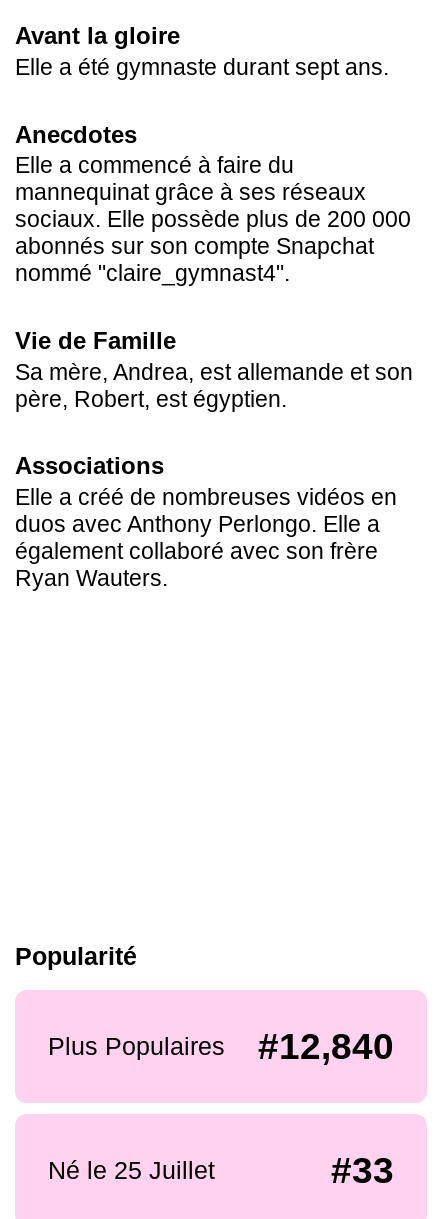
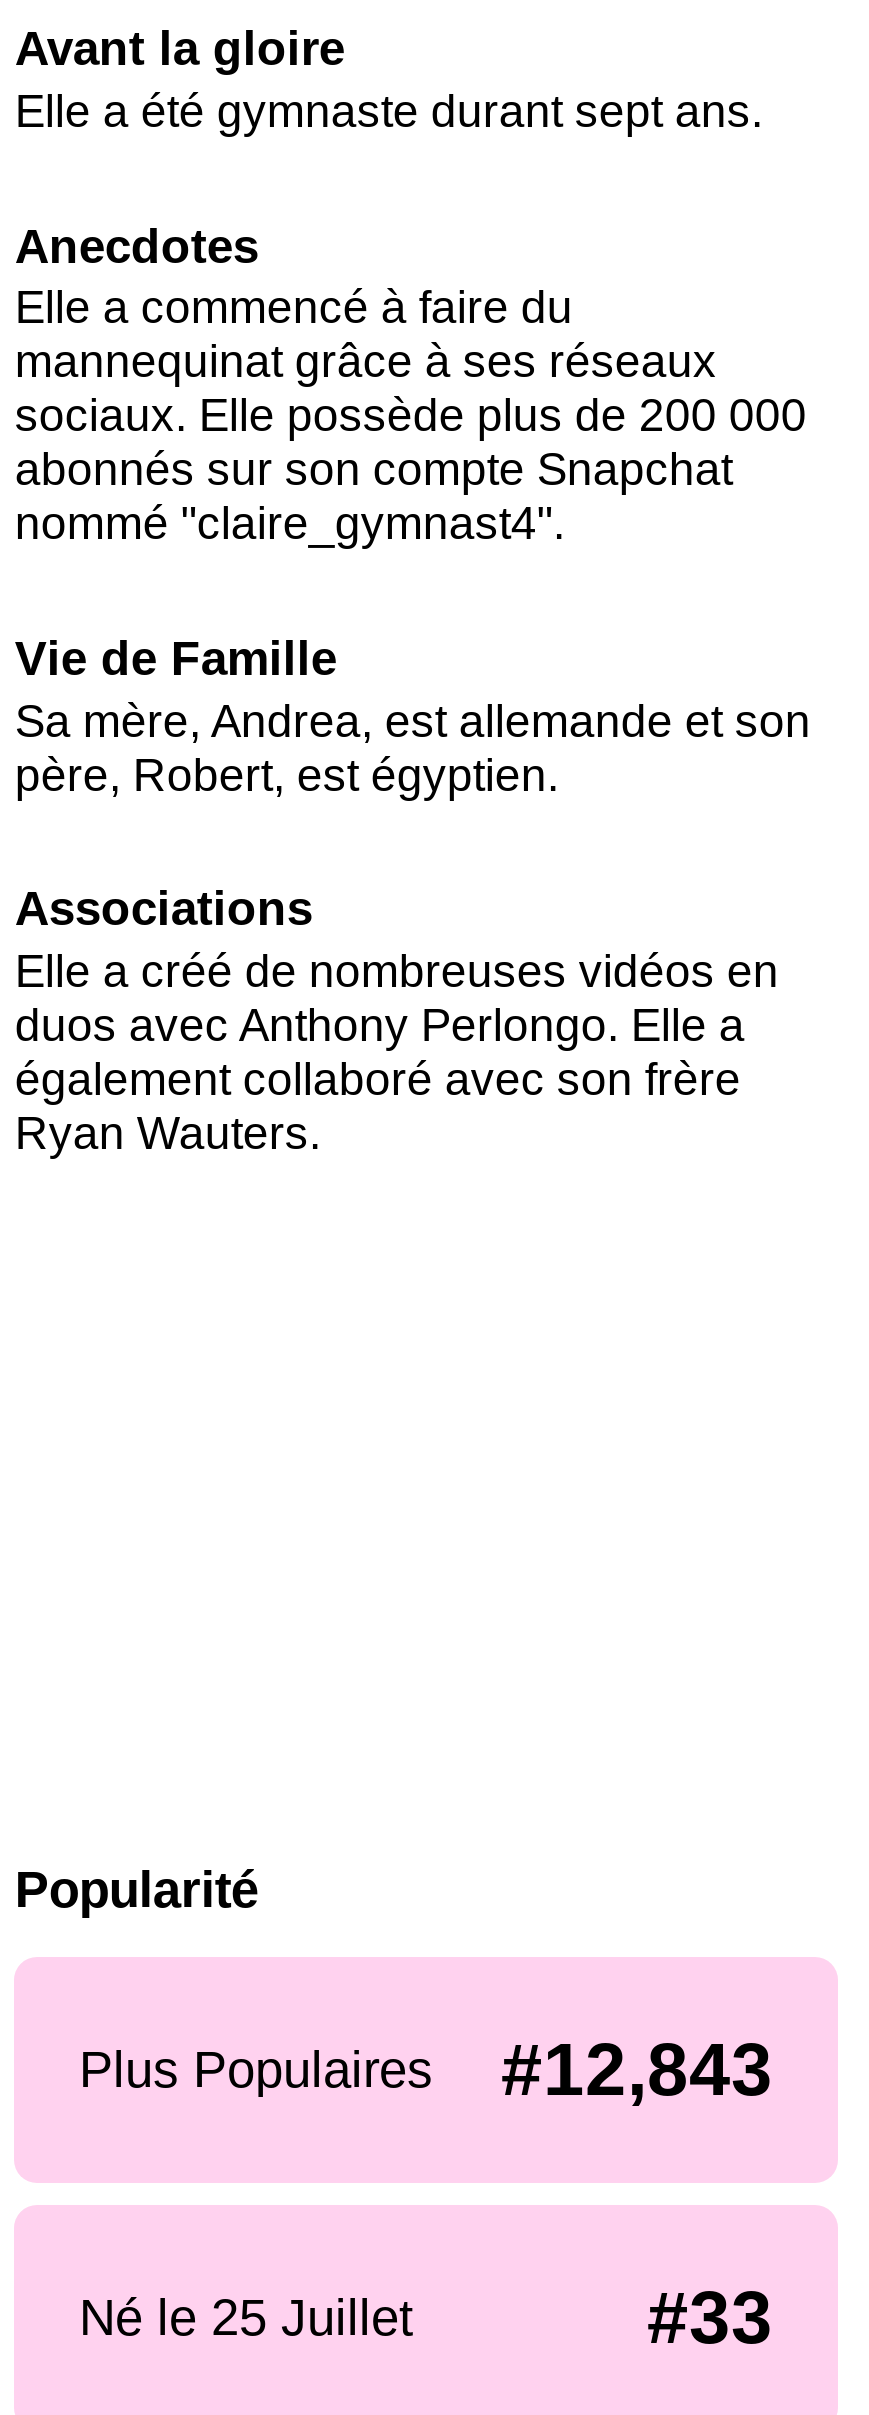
- Plus Populaires #12,840
+ Plus Populaires #12,843
